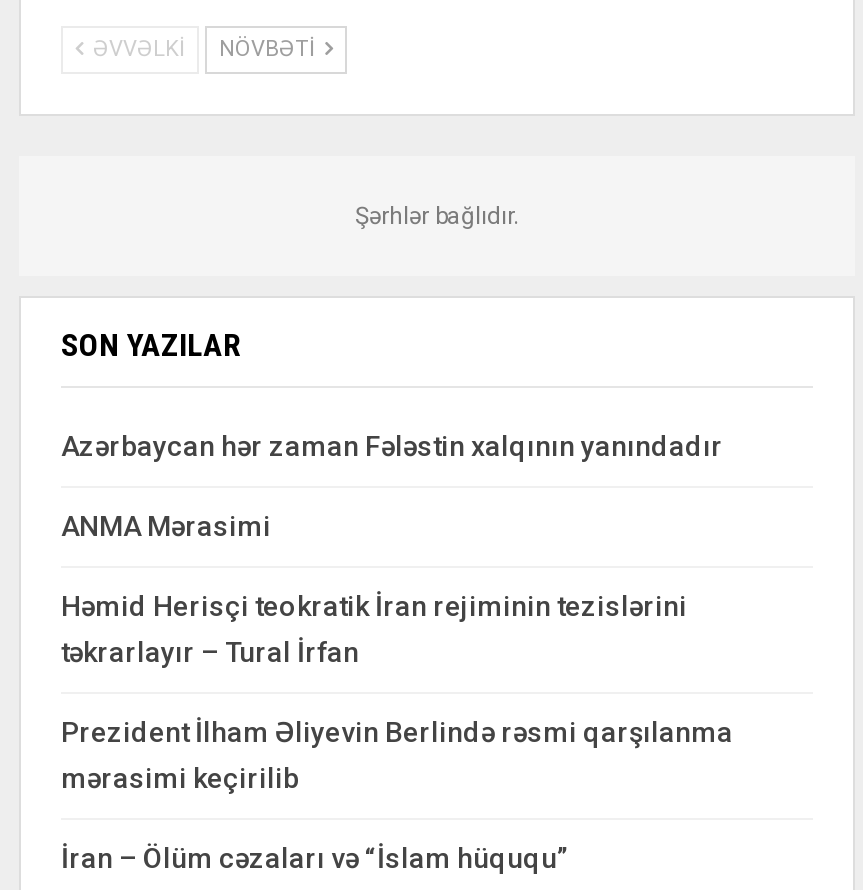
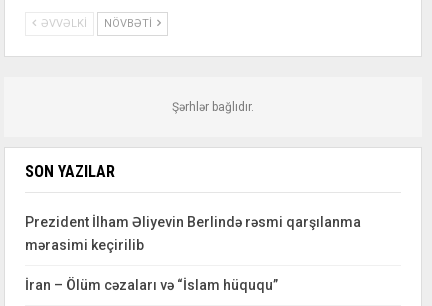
- Azərbaycan hər zaman Fələstin xalqının yanındadır
- ANMA Mərasimi
- Həmid Herisçi teokratik İran rejiminin tezislərini
- təkrarlayır – Tural İrfan
